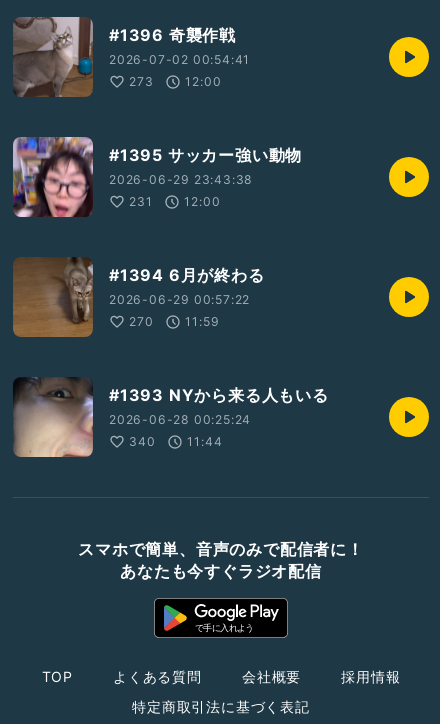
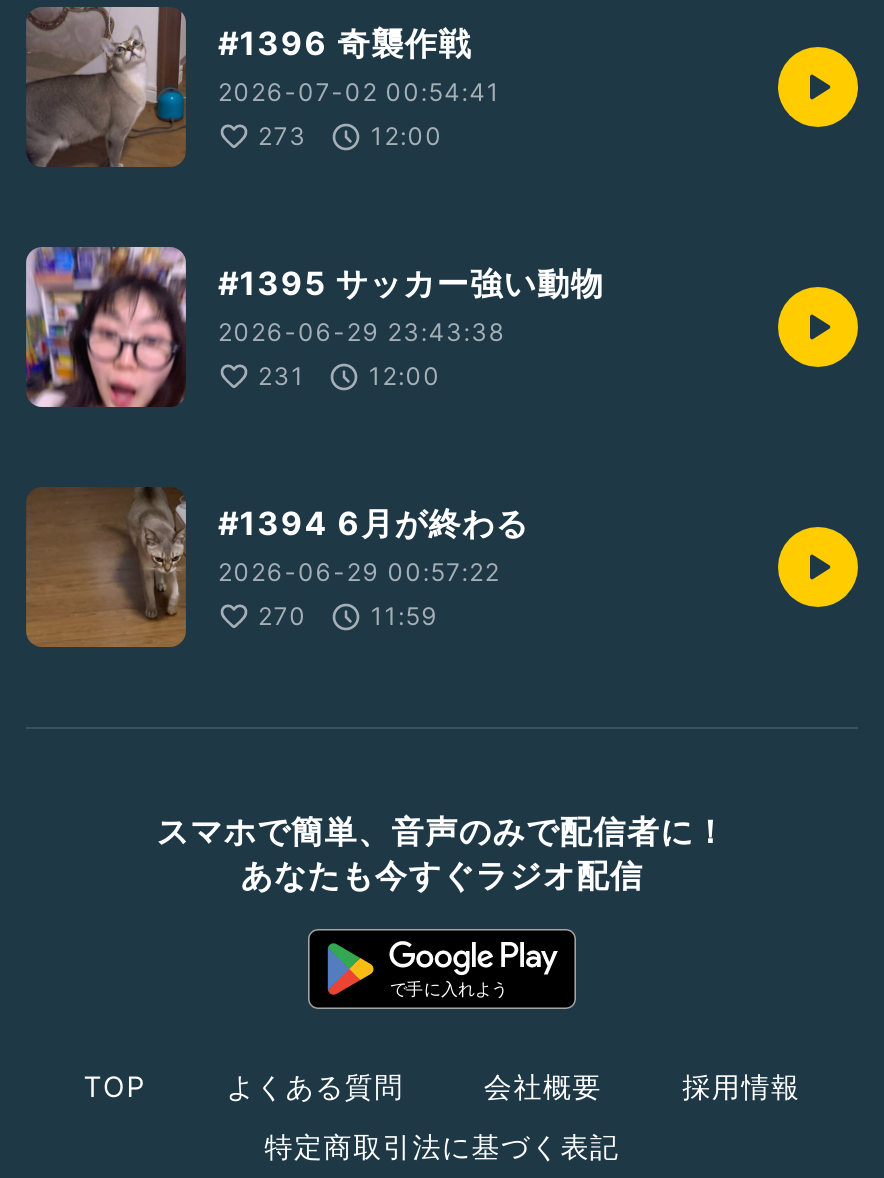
- [image]
- #1393 NYから来る人もいる
- 2026-06-28 00:25:24
- 340
- 11:44
